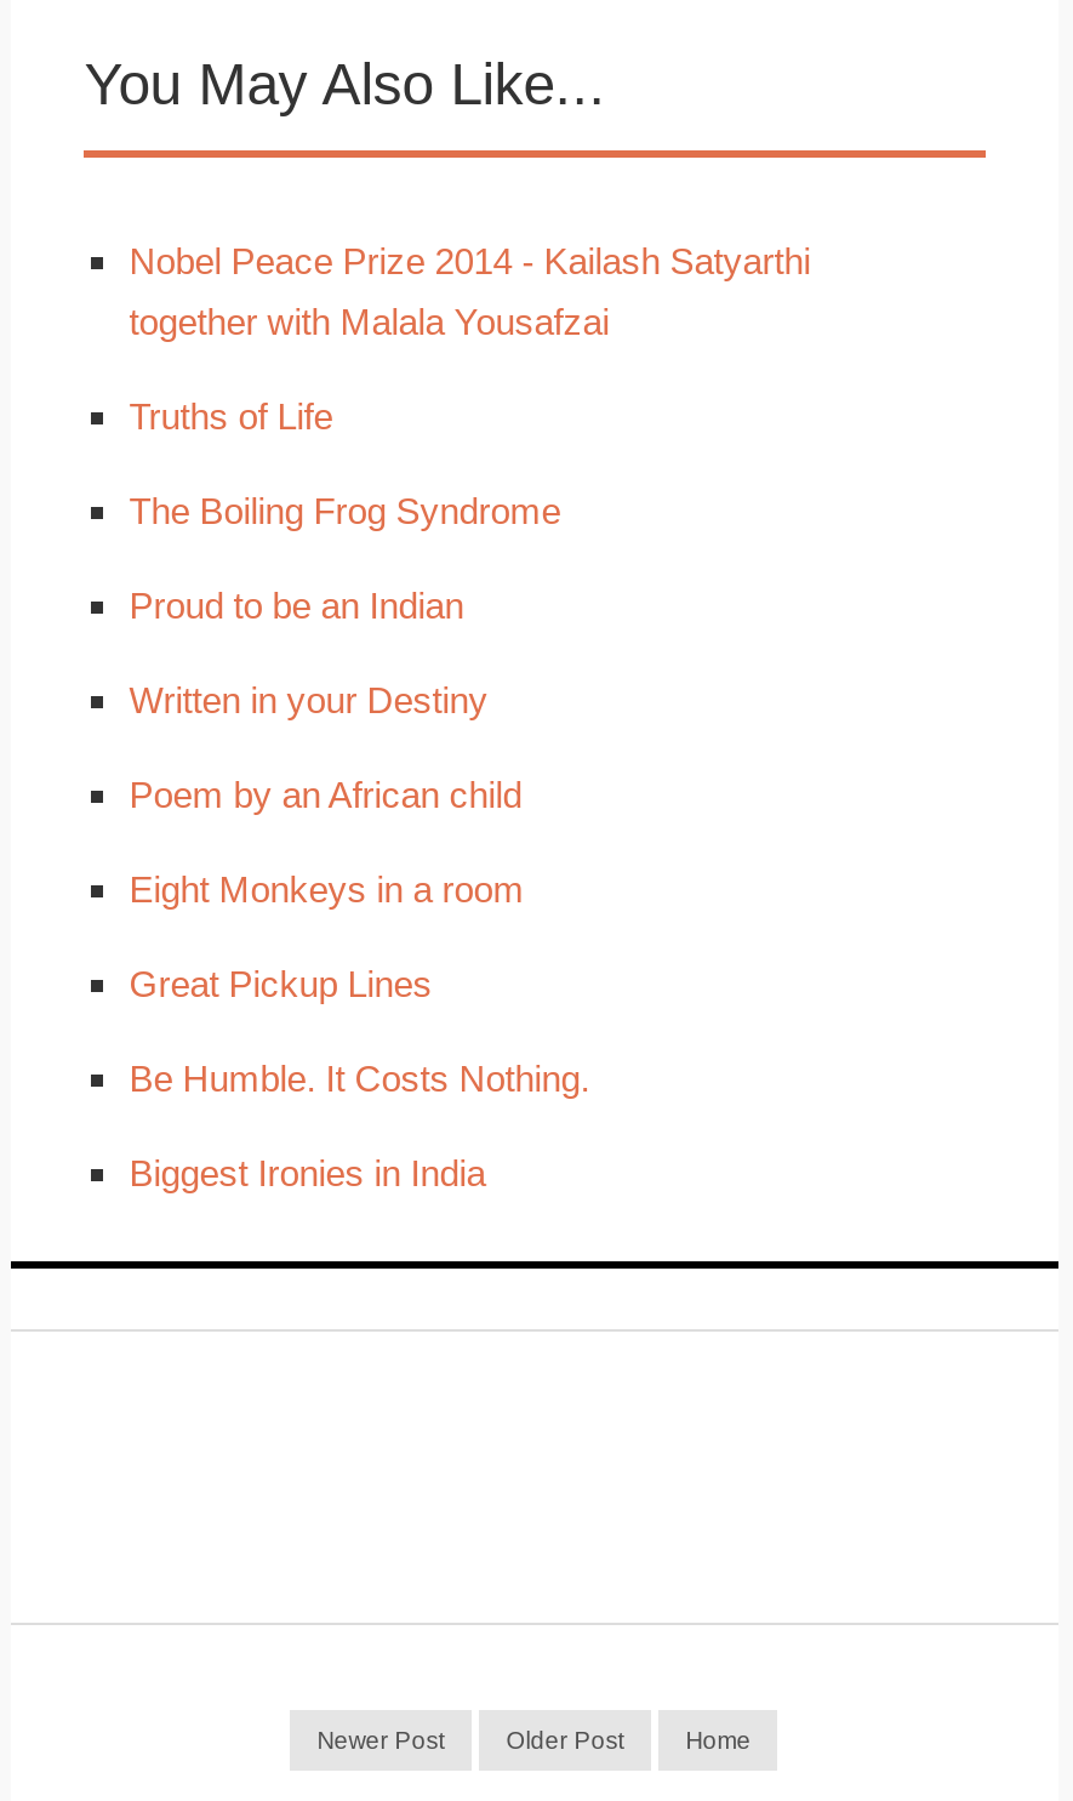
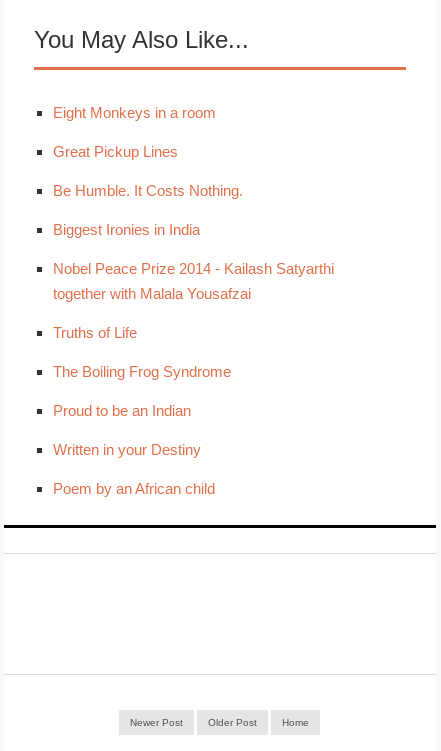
moved down: Nobel Peace Prize 2014 - Kailash Satyarthi | together with Malala Yousafzai | Truths of Life | The Boiling Frog Syndrome | Proud to be an Indian | Written in your Destiny | Poem by an African child

moved up: Eight Monkeys in a room | Great Pickup Lines | Be Humble. It Costs Nothing. | Biggest Ironies in India
